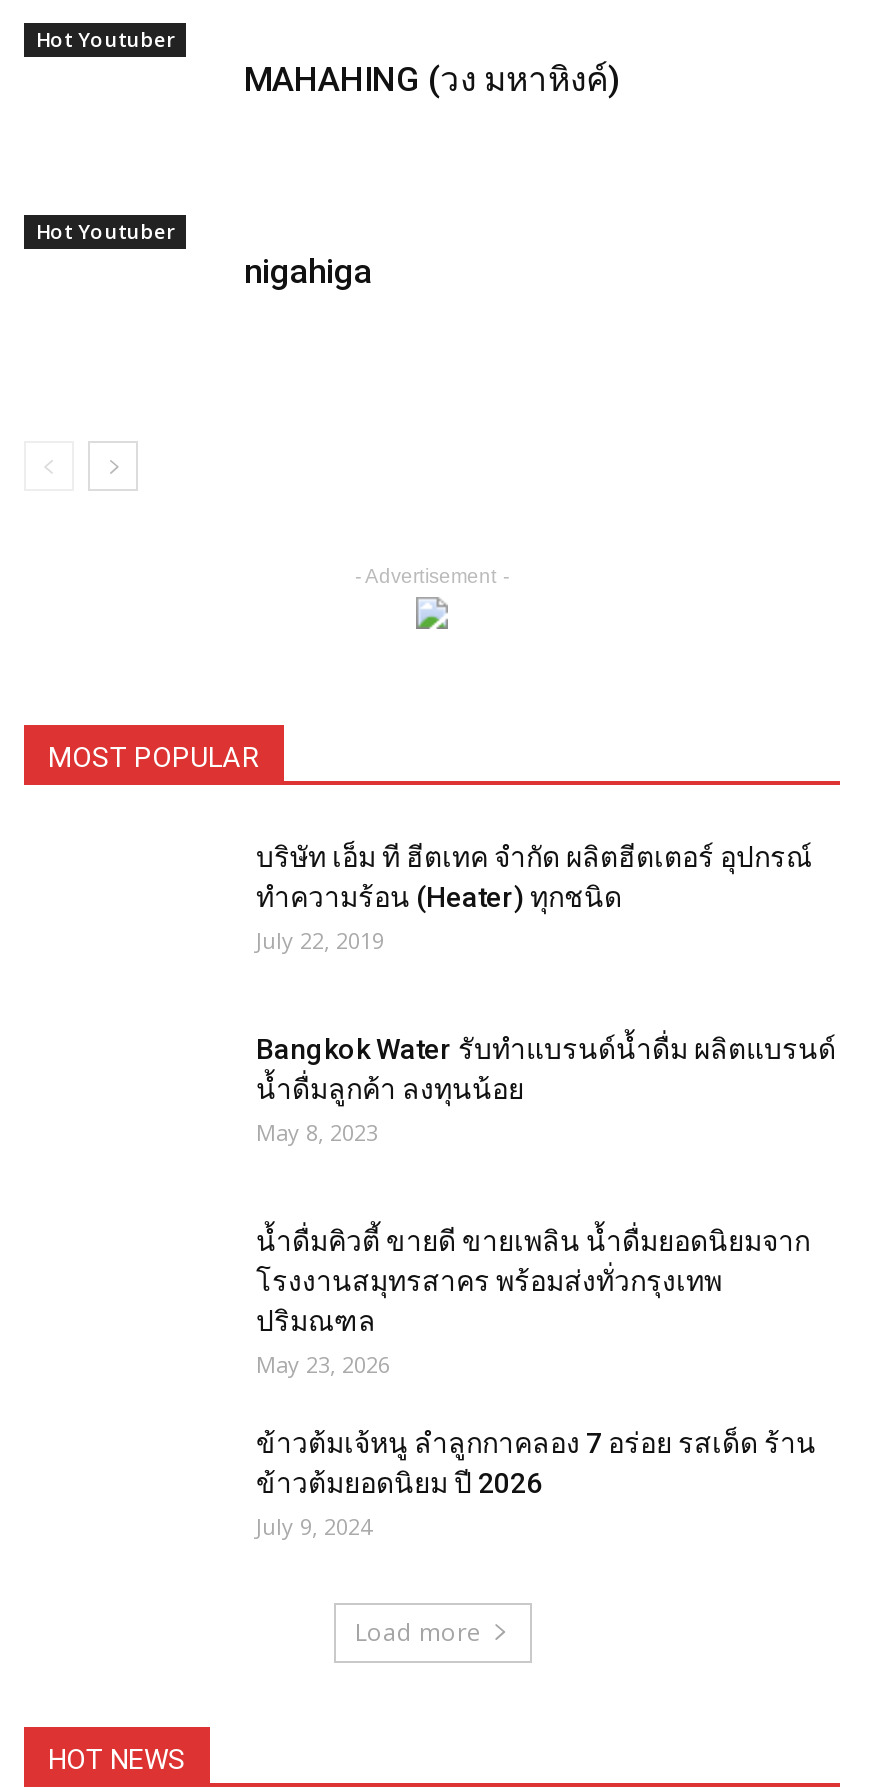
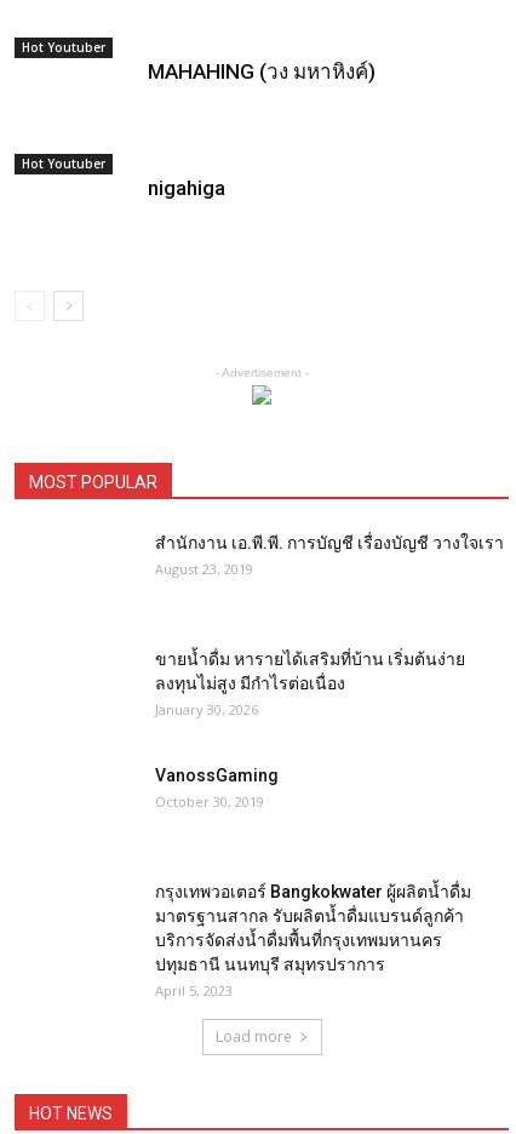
- บริษัท เอ็ม ที ฮีตเทค จำกัด ผลิตฮีตเตอร์ อุปกรณ์
- ทำความร้อน (Heater) ทุกชนิด
- July 22, 2019
+ สำนักงาน เอ.พี.พี. การบัญชี เรื่องบัญชี วางใจเรา
+ August 23, 2019

- Bangkok Water รับทำแบรนด์น้ำดื่ม ผลิตแบรนด์
- น้ำดื่มลูกค้า ลงทุนน้อย
- May 8, 2023
+ ขายน้ำดื่ม หารายได้เสริมที่บ้าน เริ่มต้นง่าย
+ ลงทุนไม่สูง มีกำไรต่อเนื่อง
+ January 30, 2026

- น้ำดื่มคิวตี้ ขายดี ขายเพลิน น้ำดื่มยอดนิยมจาก
- โรงงานสมุทรสาคร พร้อมส่งทั่วกรุงเทพ
- ปริมณฑล
- May 23, 2026
+ VanossGaming
+ October 30, 2019

- ข้าวต้มเจ้หนู ลำลูกกาคลอง 7 อร่อย รสเด็ด ร้าน
- ข้าวต้มยอดนิยม ปี 2026
- July 9, 2024
+ กรุงเทพวอเตอร์ Bangkokwater ผู้ผลิตน้ำดื่ม
+ มาตรฐานสากล รับผลิตน้ำดื่มแบรนด์ลูกค้า
+ บริการจัดส่งน้ำดื่มพื้นที่กรุงเทพมหานคร
+ ปทุมธานี นนทบุรี สมุทรปราการ
+ April 5, 2023
